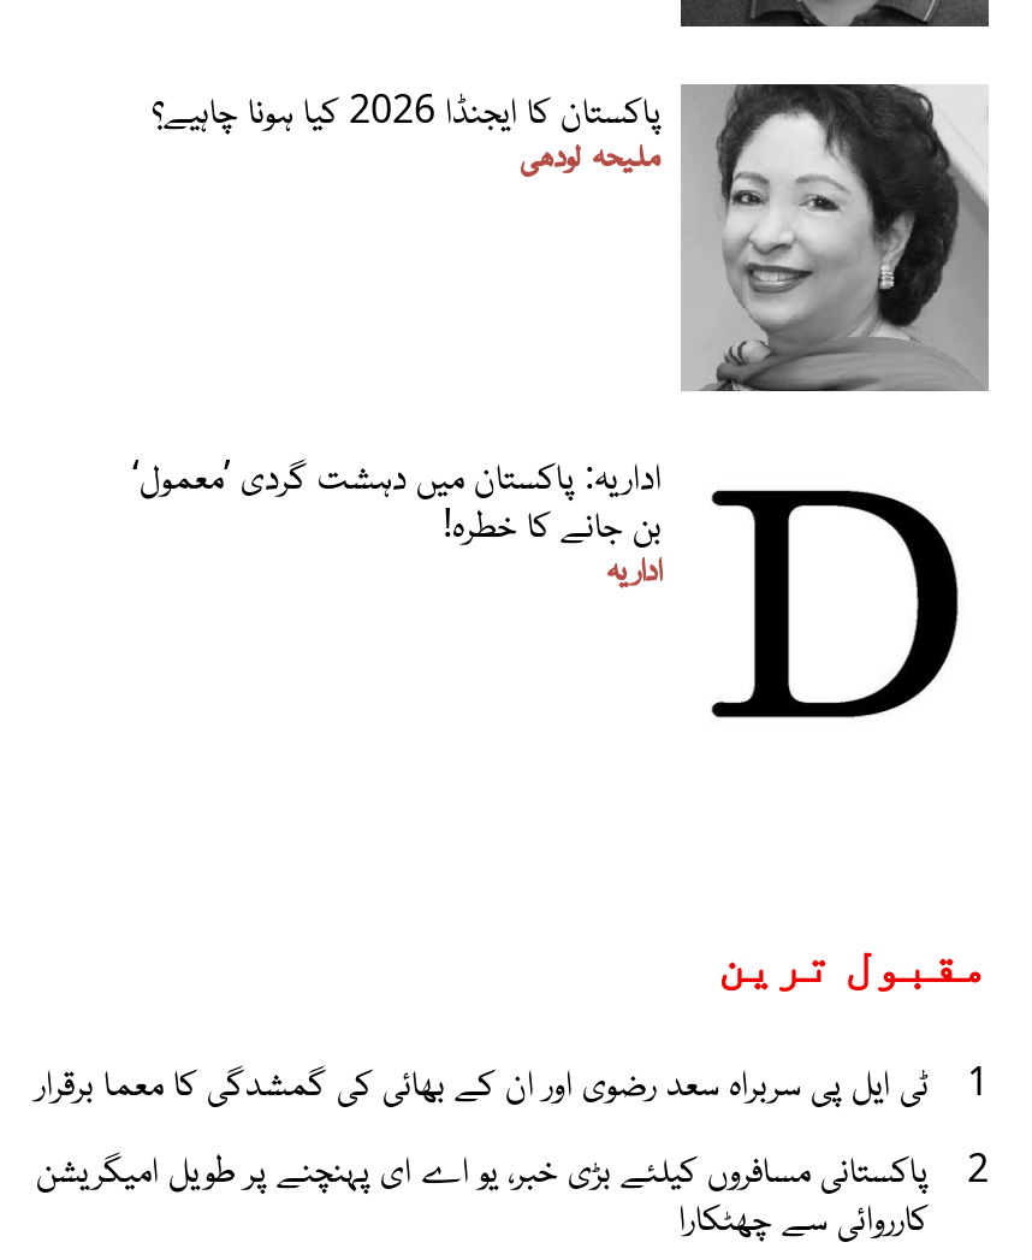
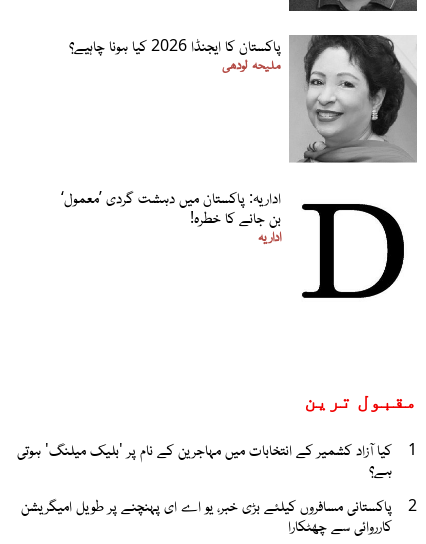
- ٹی ایل پی سربراہ سعد رضوی اور ان کے بھائی کی گمشدگی کا معما برقرار
+ کیا آزاد کشمیر کے انتخابات میں مہاجرین کے نام پر 'بلیک میلنگ' ہوتی
+ ہے؟
